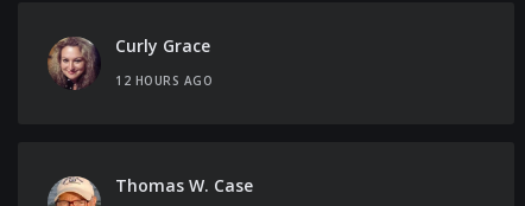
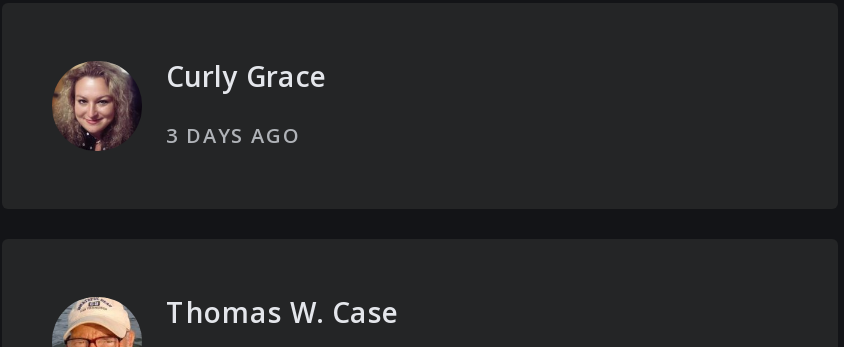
- 12 HOURS AGO
+ 3 DAYS AGO
